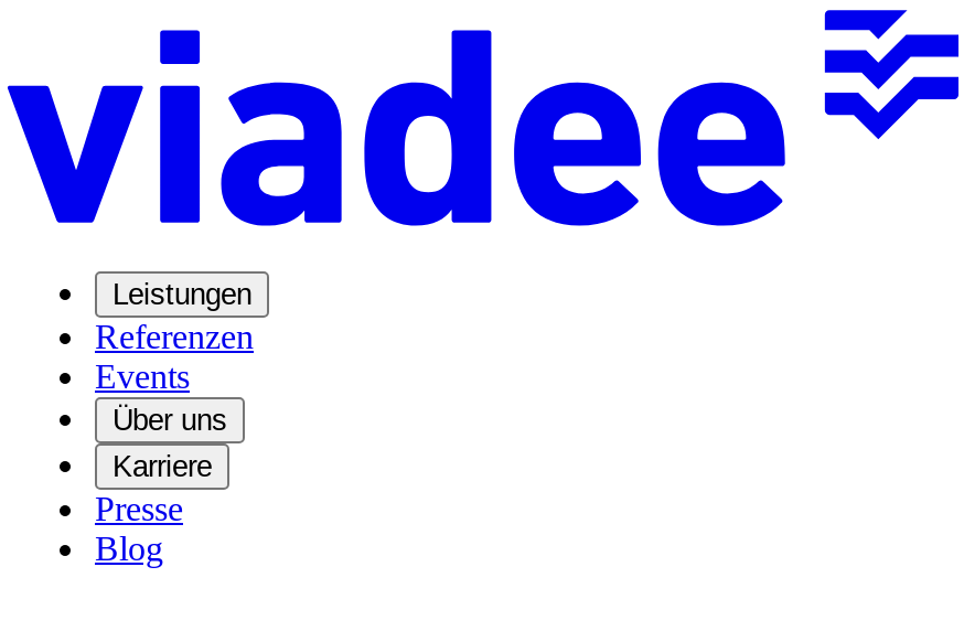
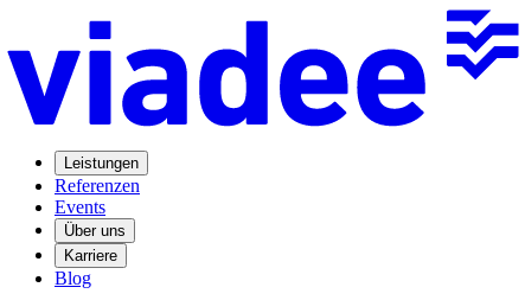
- Presse
